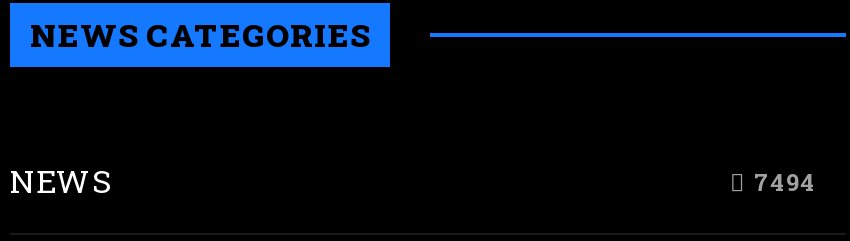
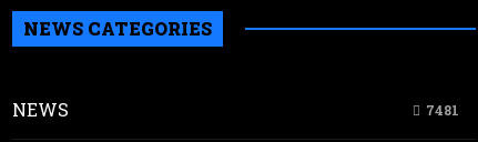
- 7494
+ 7481
